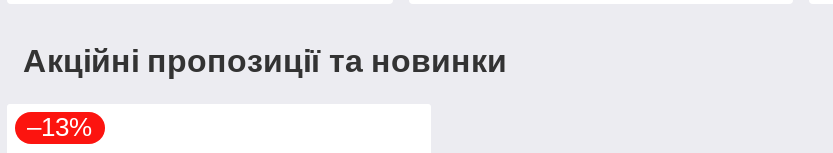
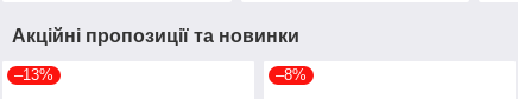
+ –8%
